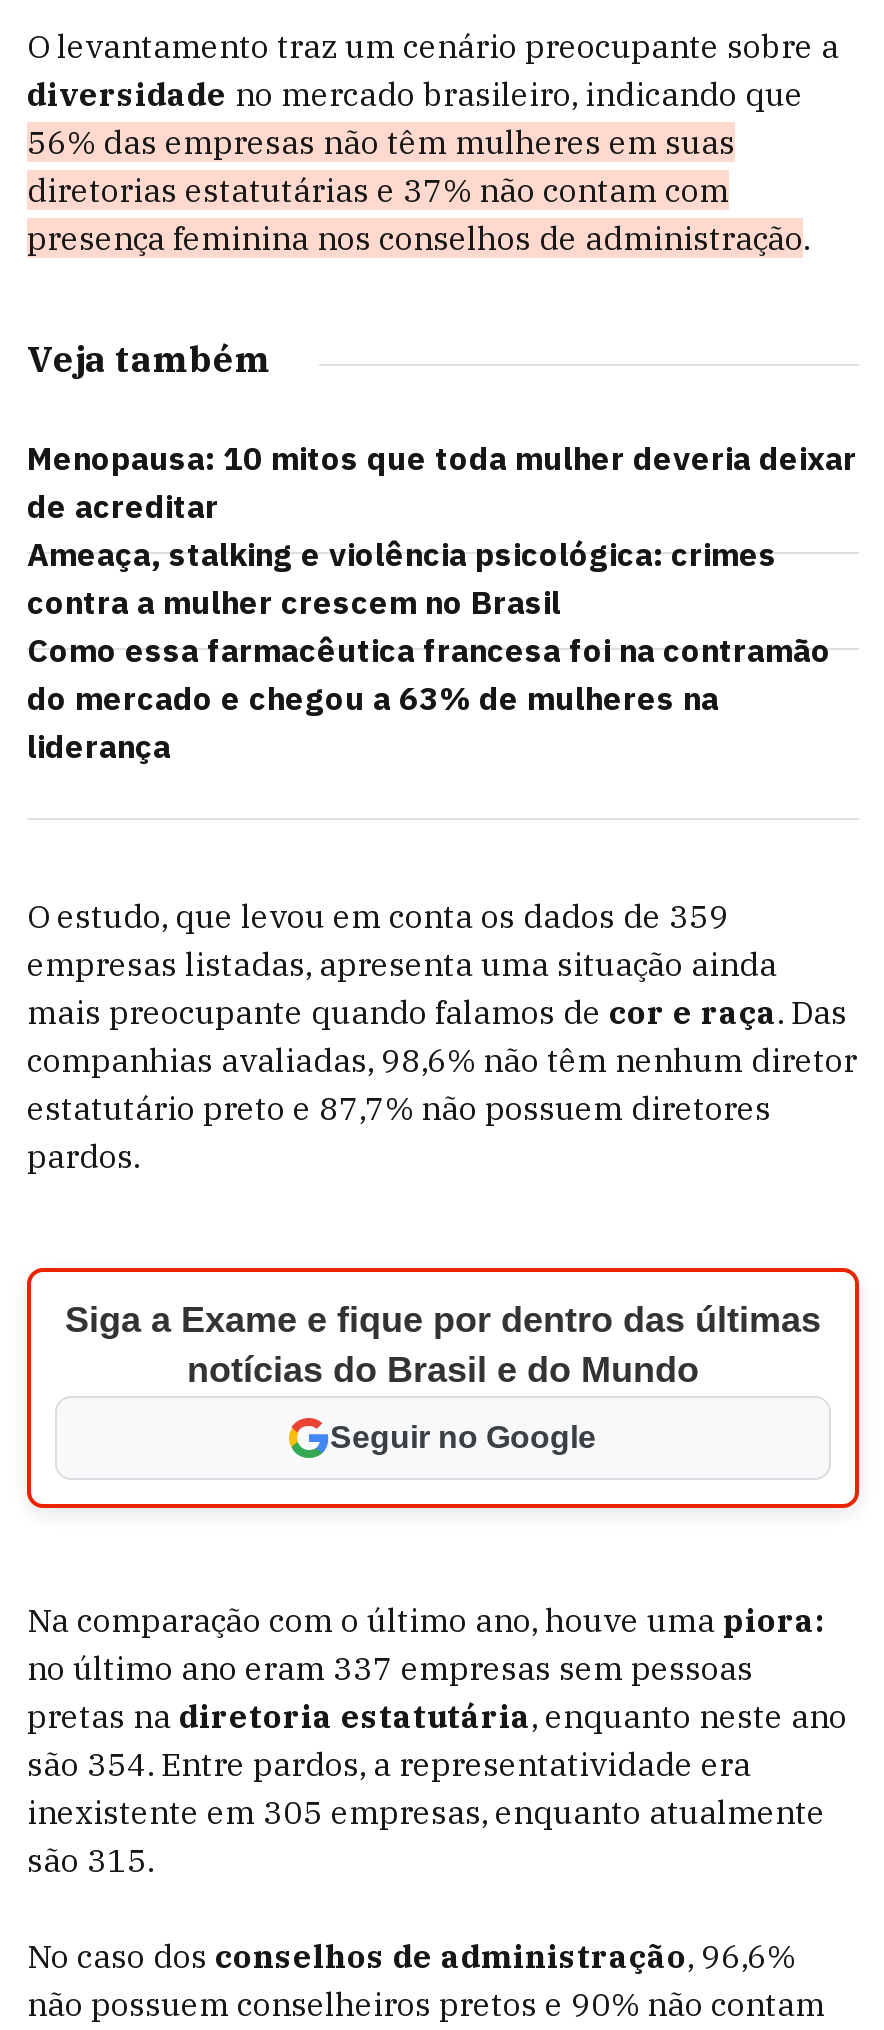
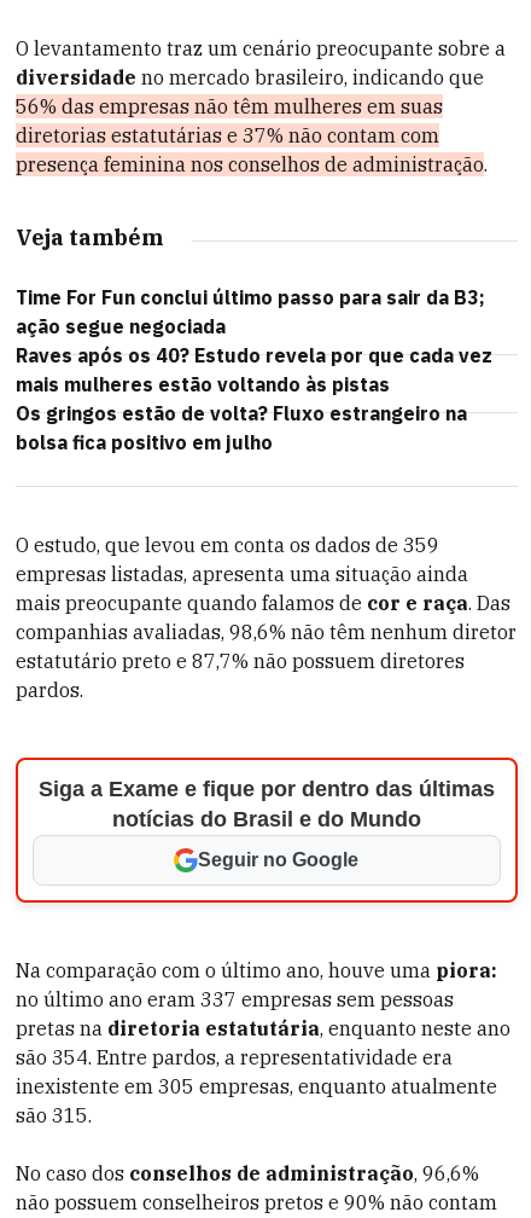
- Menopausa: 10 mitos que toda mulher deveria deixar
- de acreditar
- Ameaça, stalking e violência psicológica: crimes
- contra a mulher crescem no Brasil
- Como essa farmacêutica francesa foi na contramão
- do mercado e chegou a 63% de mulheres na
- liderança
+ Time For Fun conclui último passo para sair da B3;
+ ação segue negociada
+ Raves após os 40? Estudo revela por que cada vez
+ mais mulheres estão voltando às pistas
+ Os gringos estão de volta? Fluxo estrangeiro na
+ bolsa fica positivo em julho
